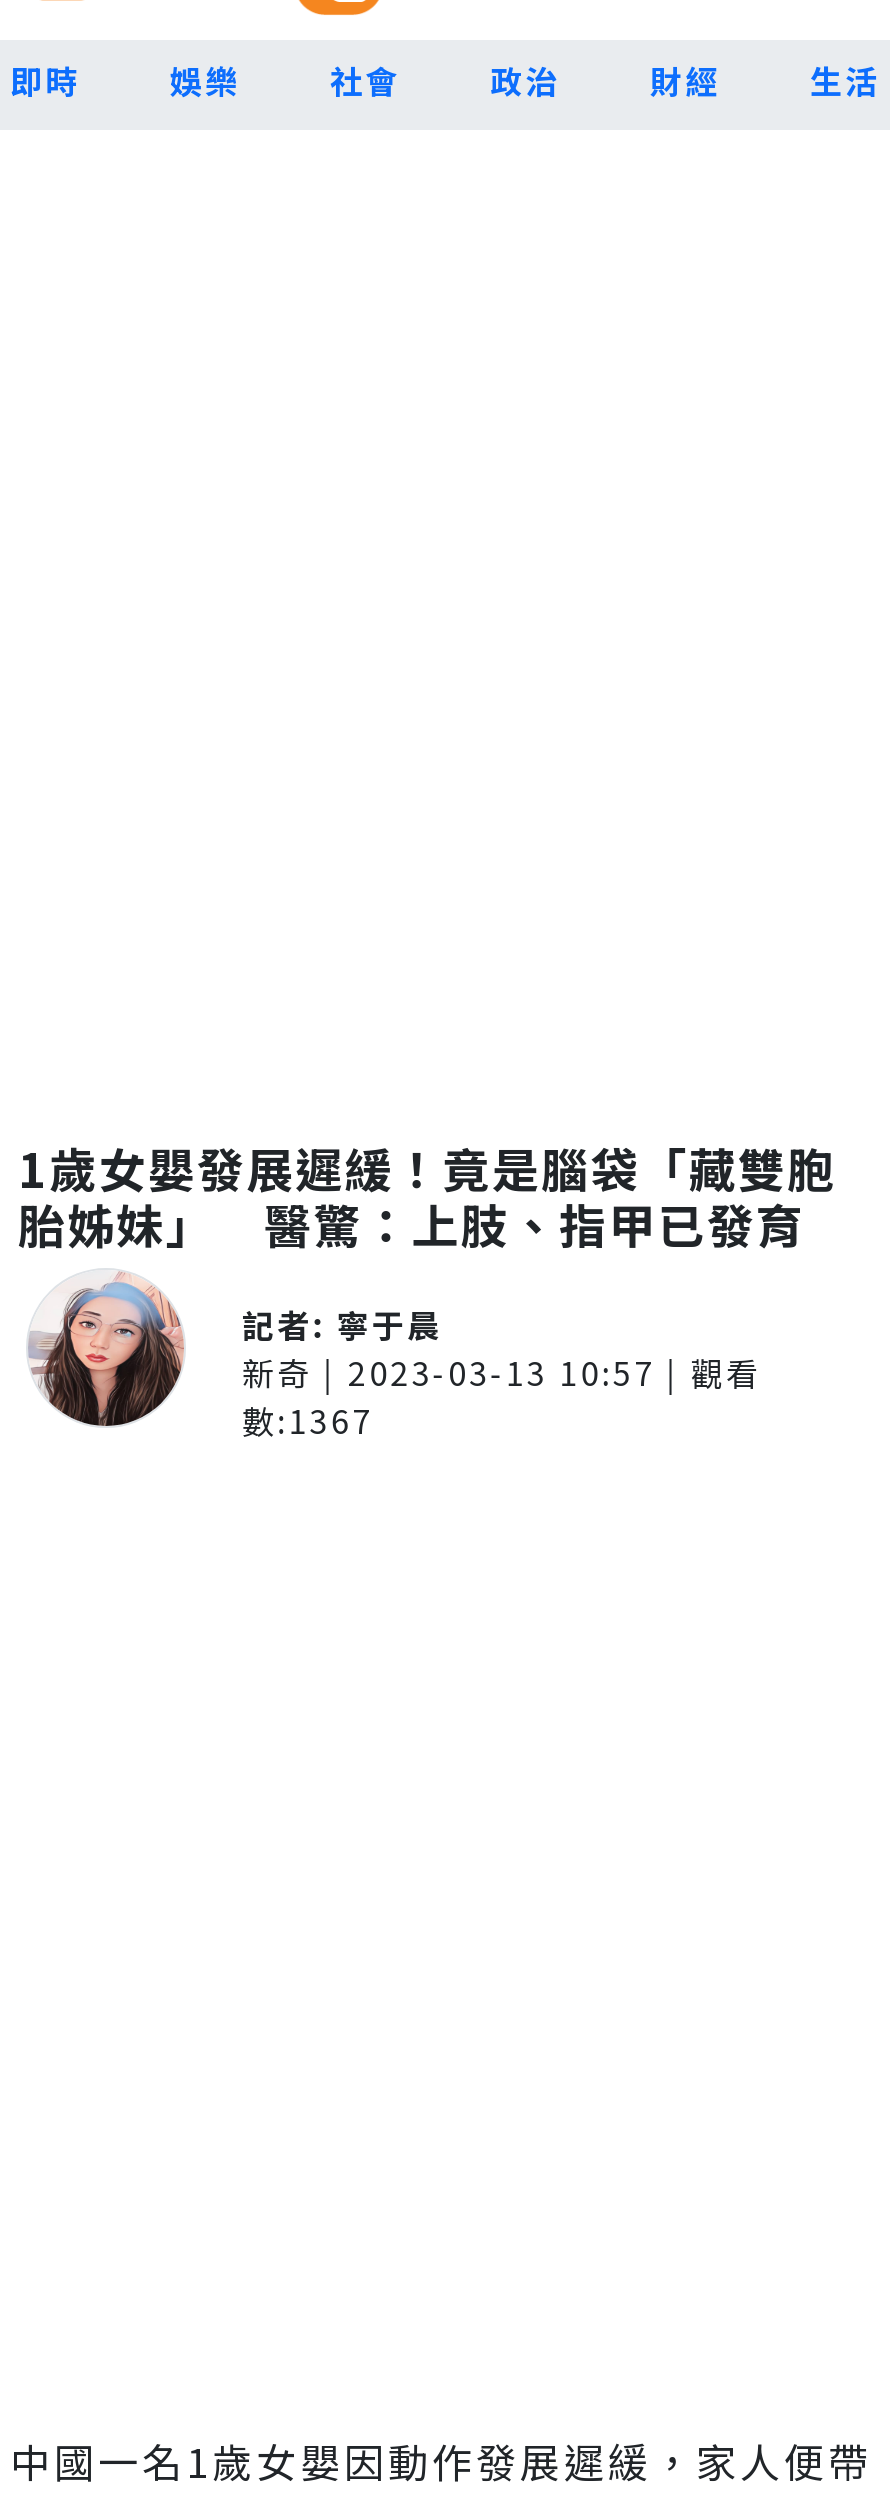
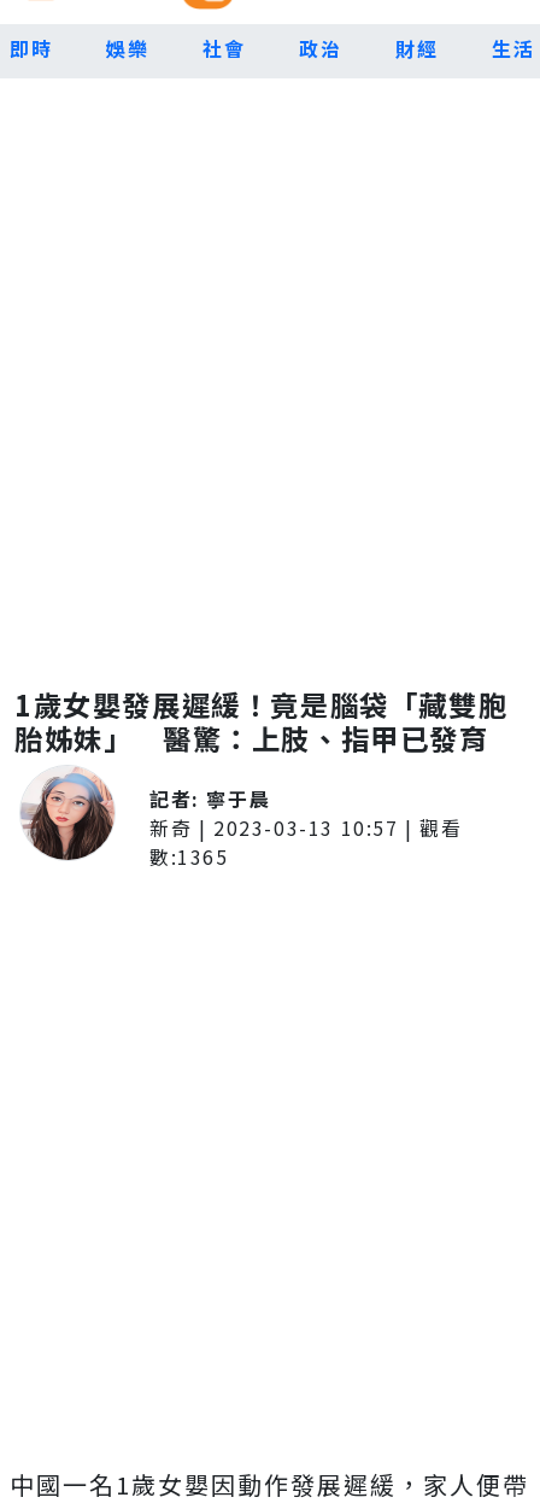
- 數:1367
+ 數:1365
